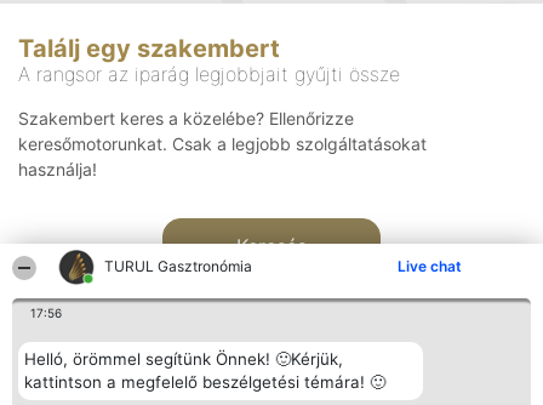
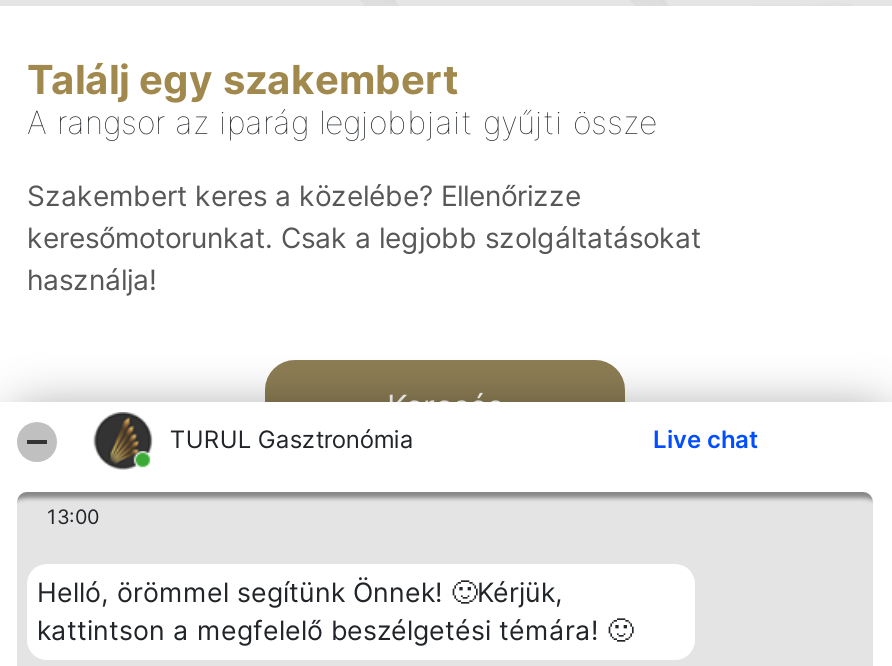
- 17:56
+ 13:00
